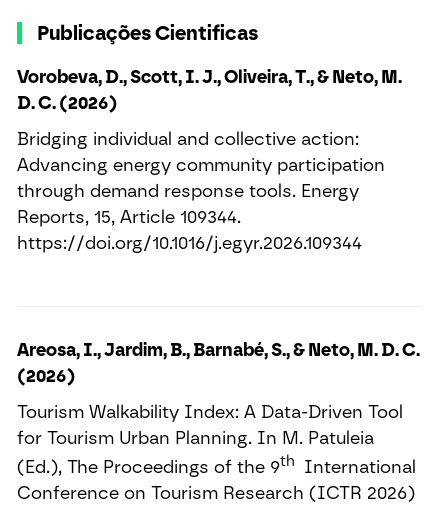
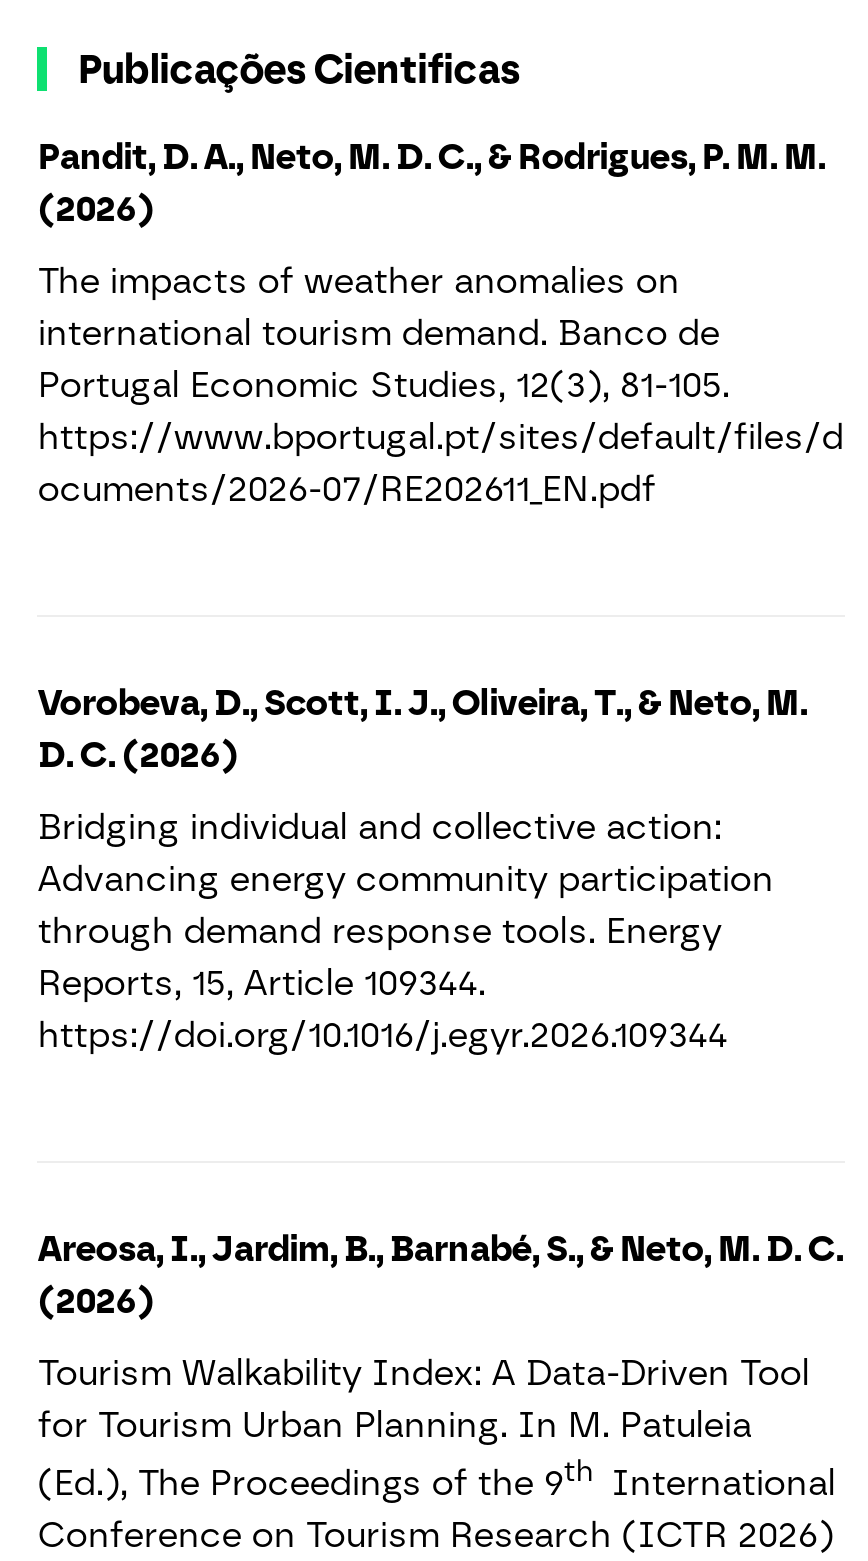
+ Pandit, D. A., Neto, M. D. C., & Rodrigues, P. M. M.
+ (2026)
+ The impacts of weather anomalies on
+ international tourism demand. Banco de
+ Portugal Economic Studies, 12(3), 81-105.
+ https://www.bportugal.pt/sites/default/files/d
+ ocuments/2026-07/RE202611_EN.pdf
